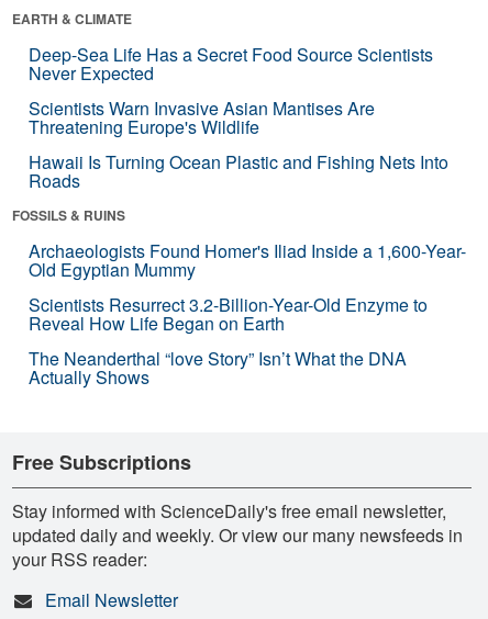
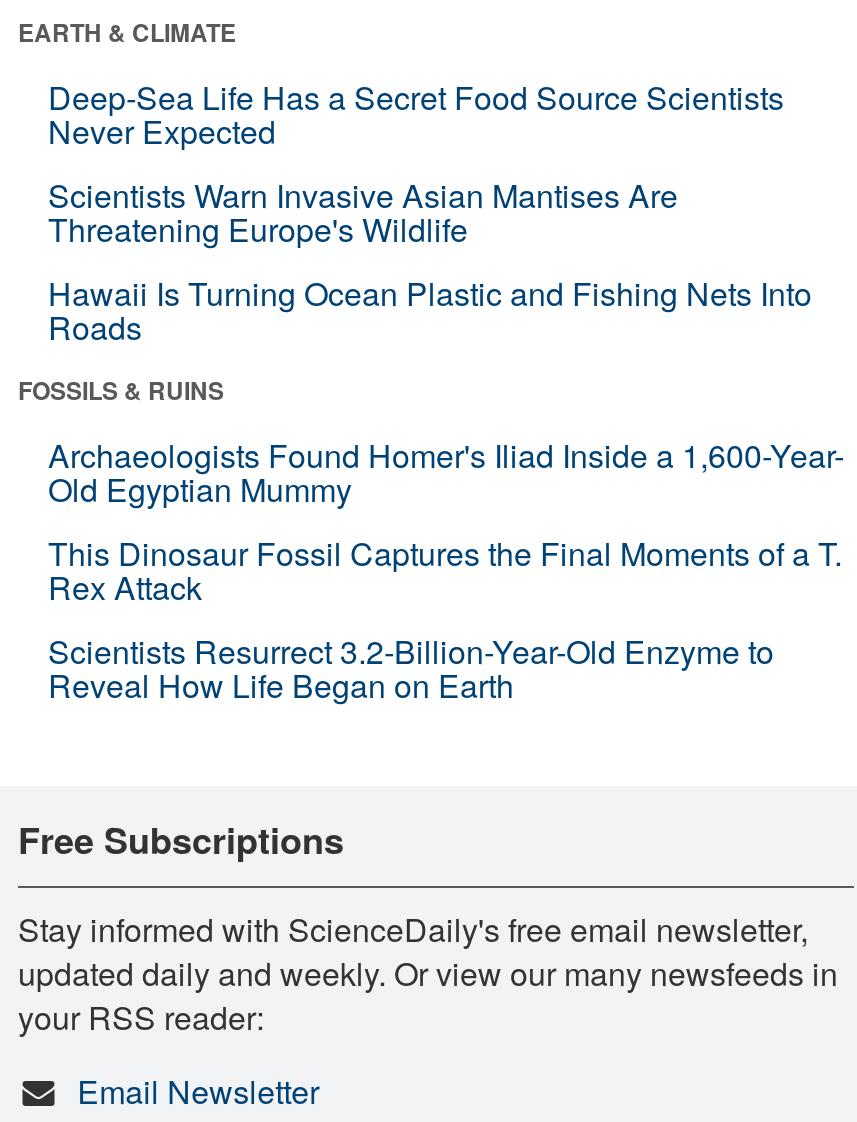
+ This Dinosaur Fossil Captures the Final Moments of a T.
+ Rex Attack

moved down: Scientists Resurrect 3.2-Billion-Year-Old Enzyme to | Reveal How Life Began on Earth

- The Neanderthal “love Story” Isn’t What the DNA
- Actually Shows
